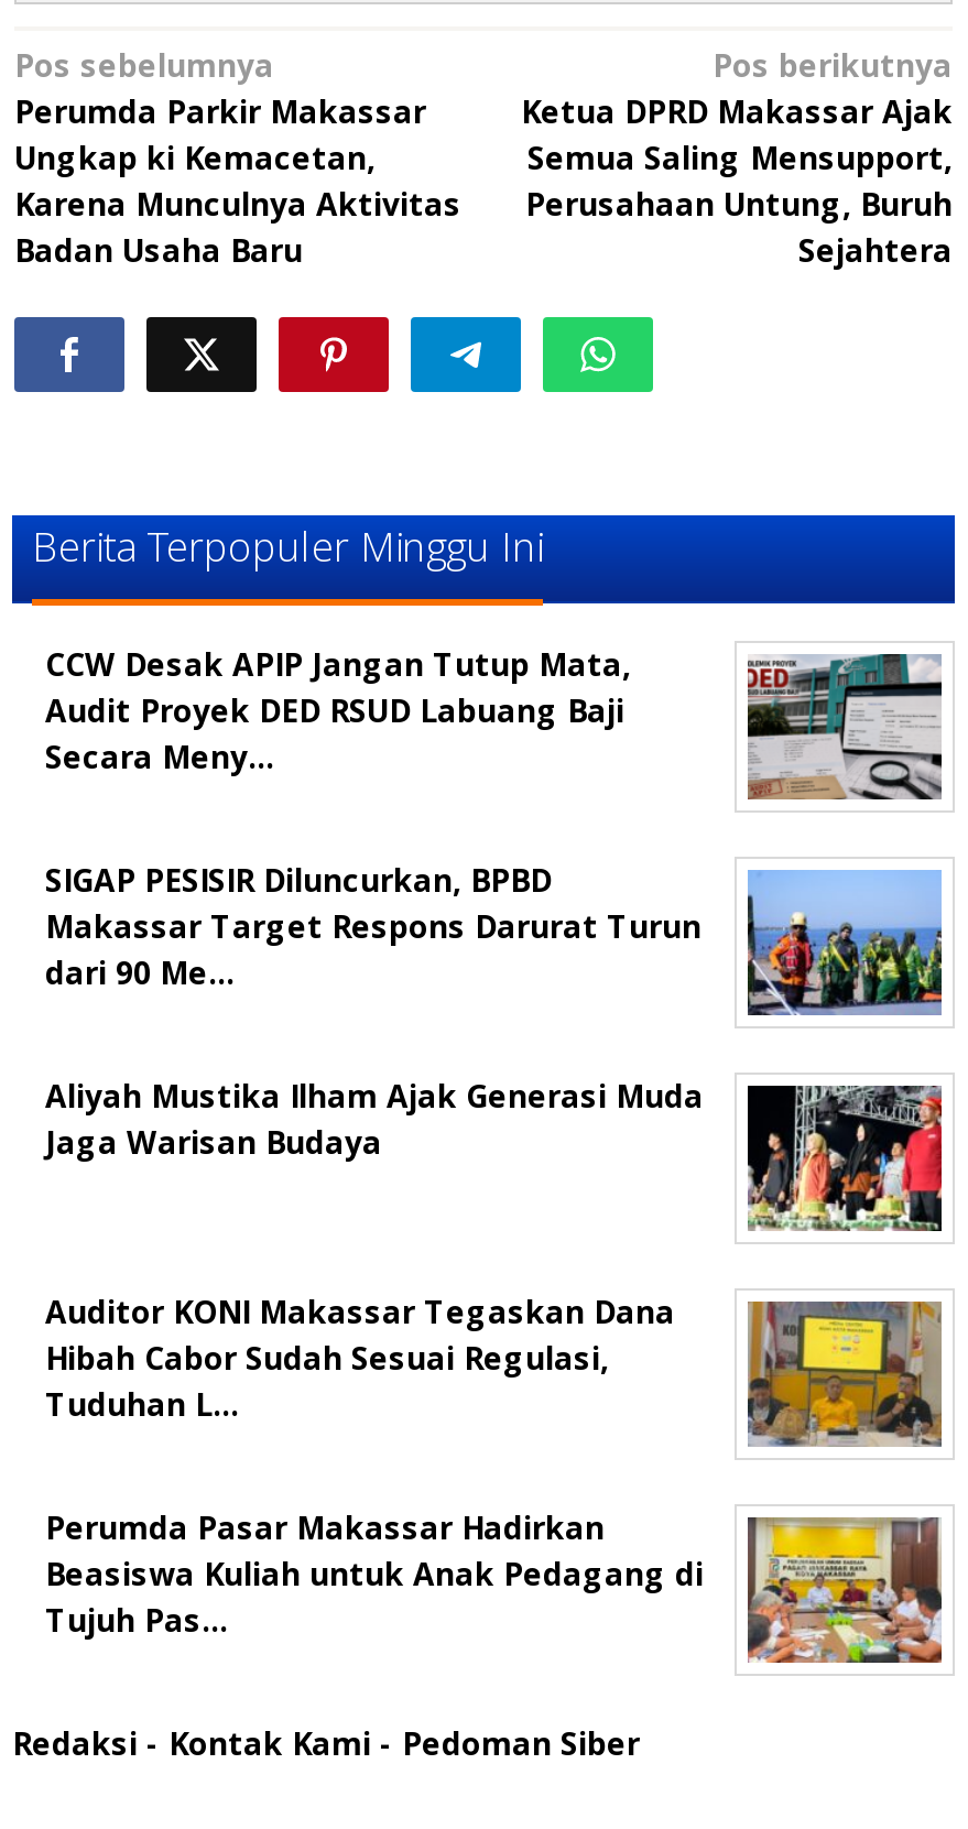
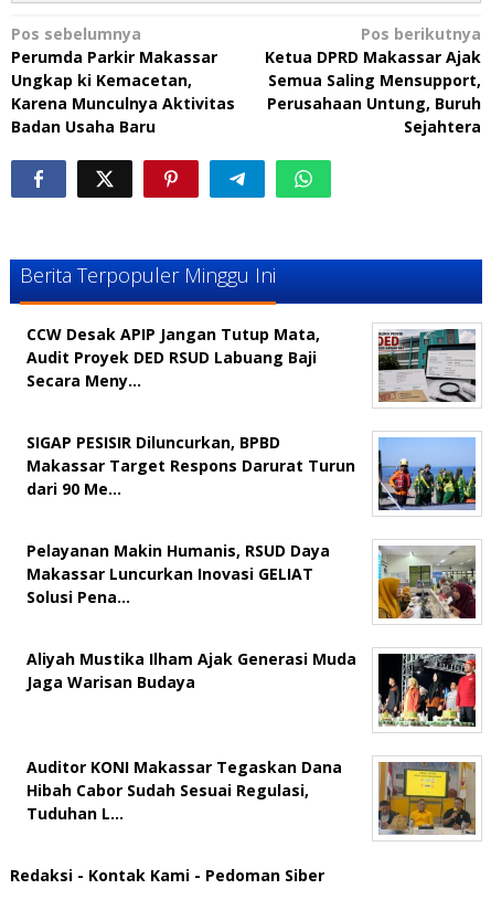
+ Pelayanan Makin Humanis, RSUD Daya
+ Makassar Luncurkan Inovasi GELIAT
+ Solusi Pena…

+ [image]

moved down: [image] | Aliyah Mustika Ilham Ajak Generasi Muda | Jaga Warisan Budaya | Auditor KONI Makassar Tegaskan Dana | Hibah Cabor Sudah Sesuai Regulasi, | Tuduhan L…

- [image]
- Perumda Pasar Makassar Hadirkan
- Beasiswa Kuliah untuk Anak Pedagang di
- Tujuh Pas…
